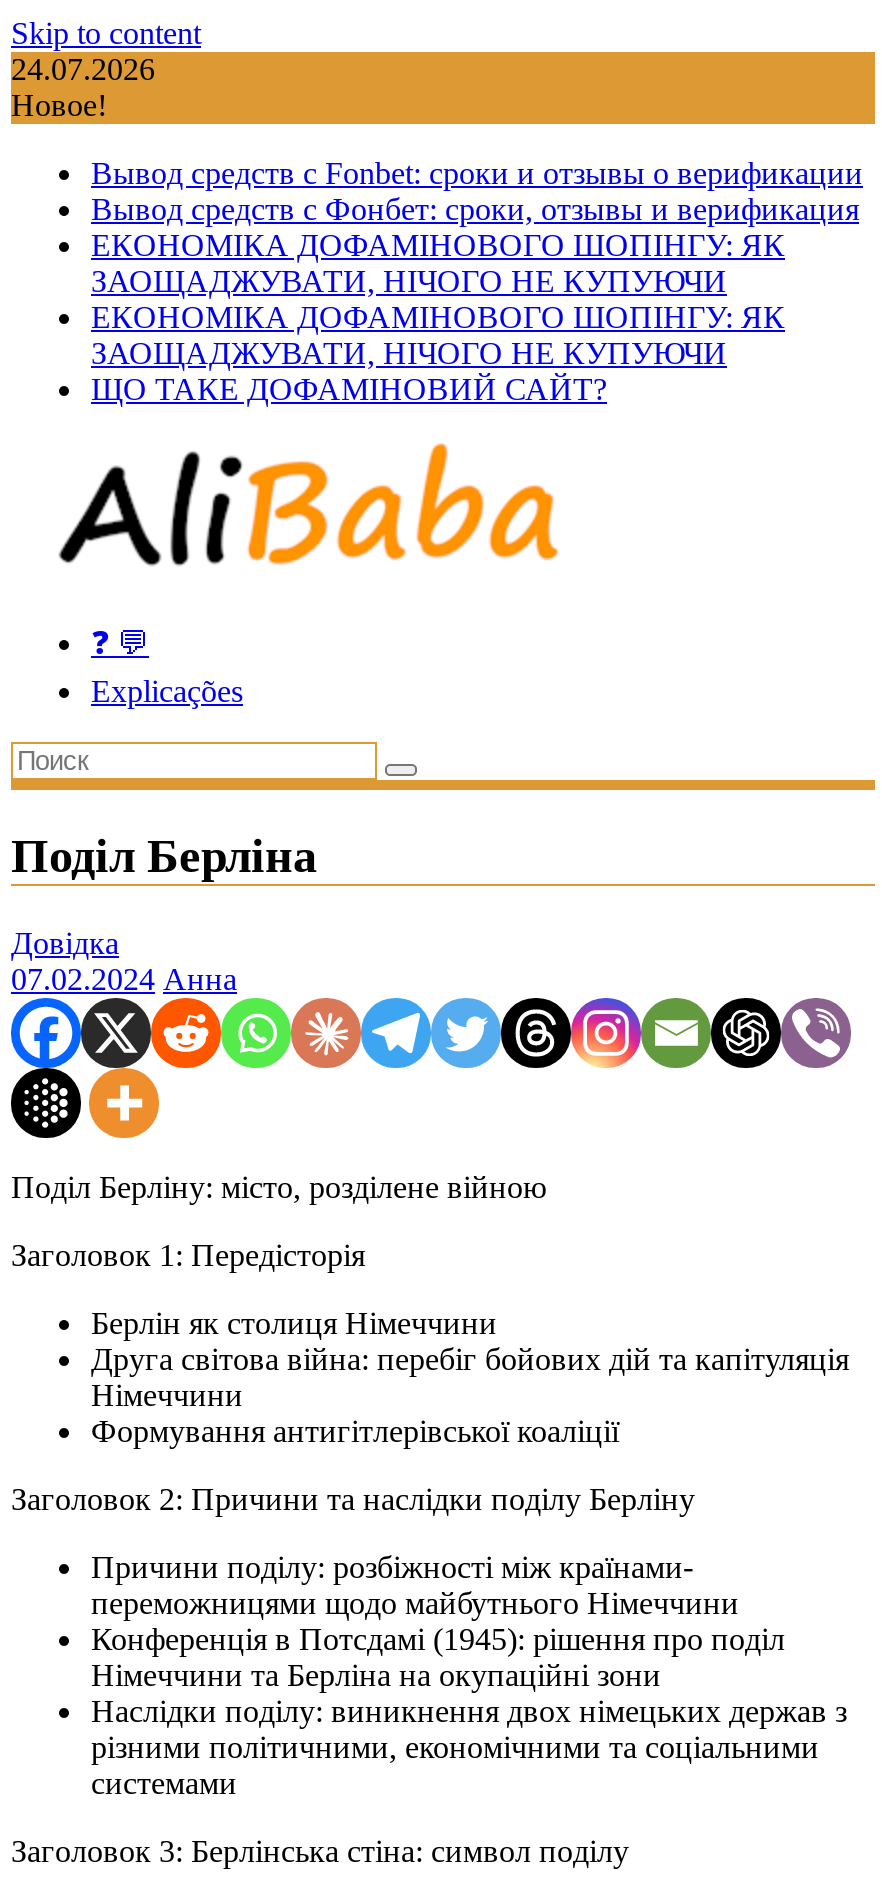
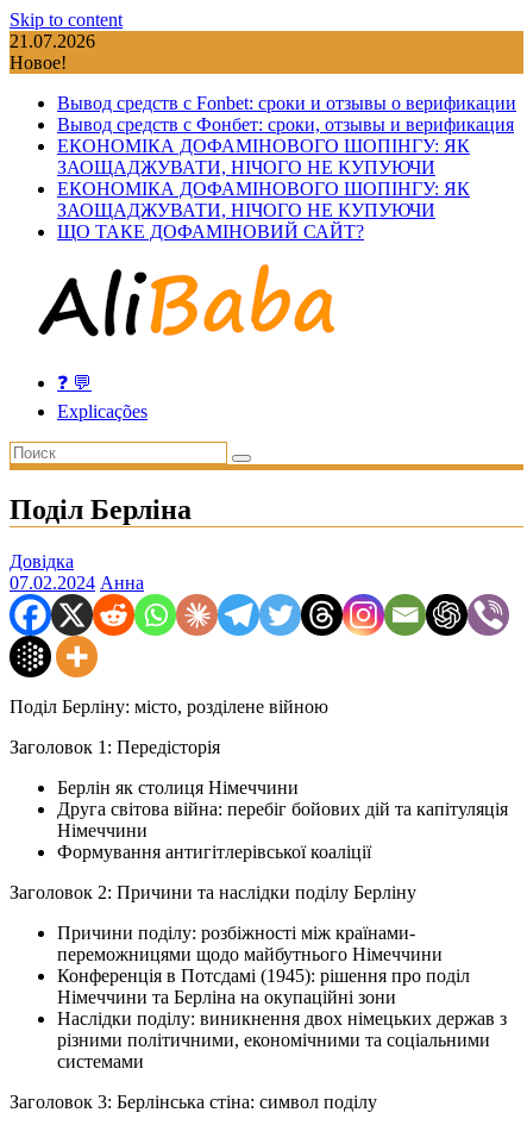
- 24.07.2026
+ 21.07.2026
